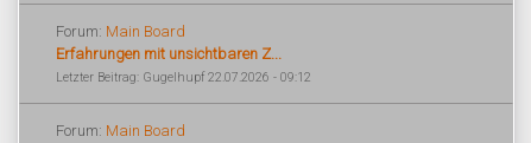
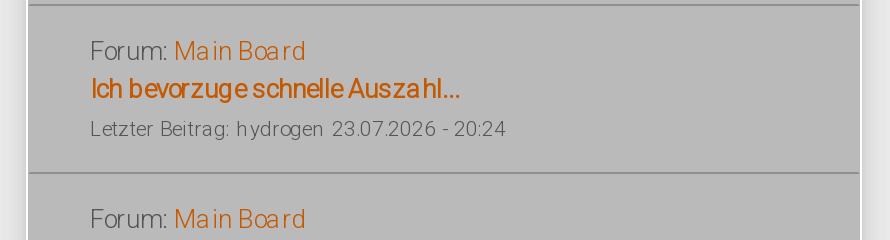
- Erfahrungen mit unsichtbaren Z...
- Letzter Beitrag: Gugelhupf 22.07.2026 - 09:12
+ Ich bevorzuge schnelle Auszahl...
+ Letzter Beitrag: hydrogen 23.07.2026 - 20:24
